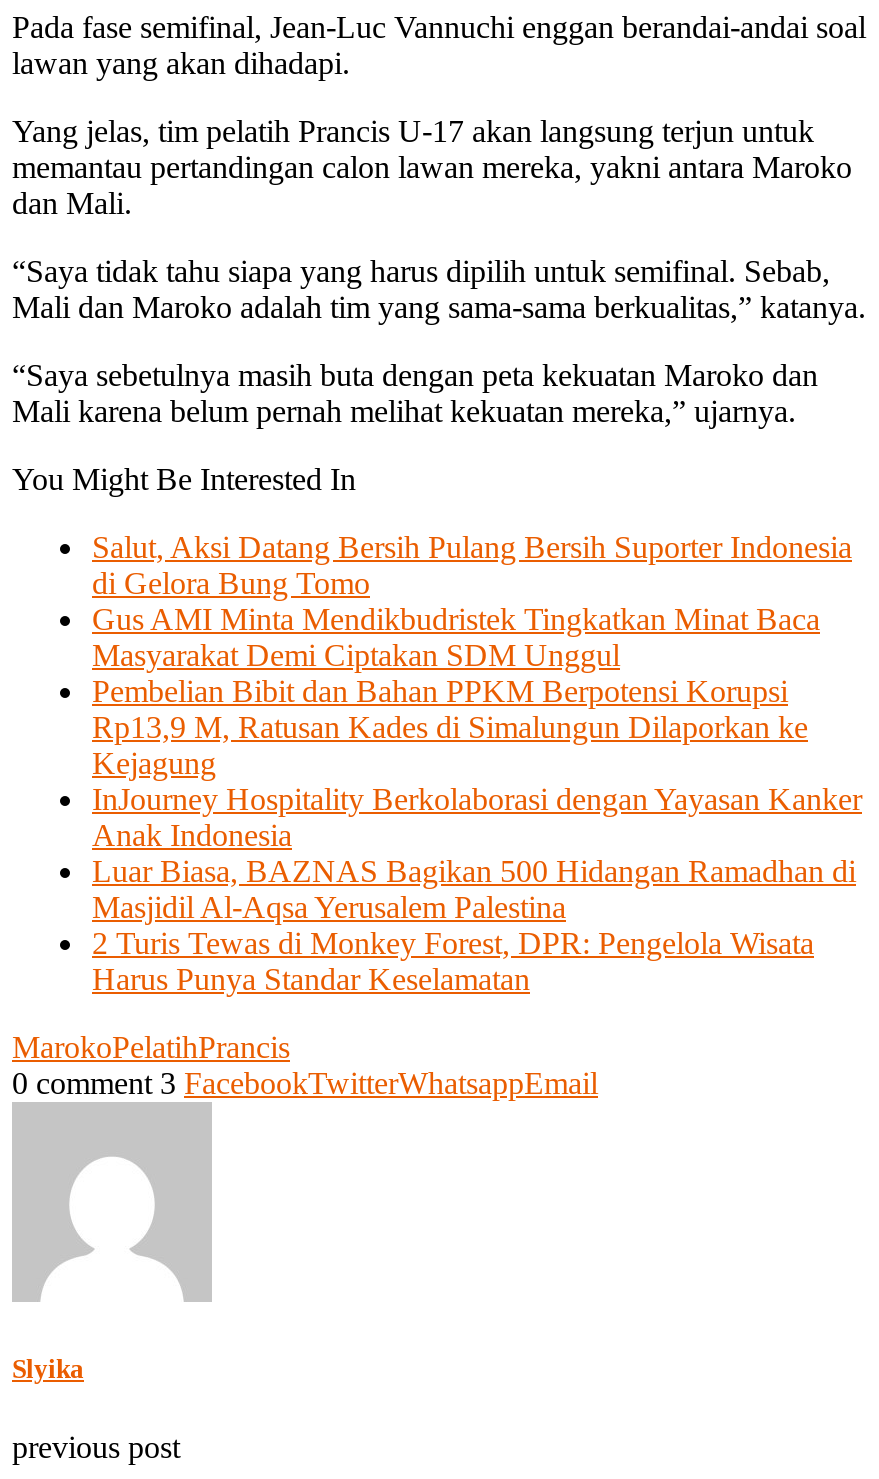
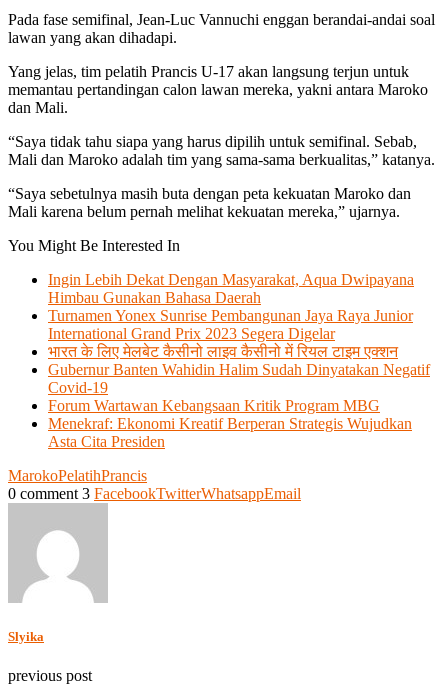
- Salut, Aksi Datang Bersih Pulang Bersih Suporter Indonesia
- di Gelora Bung Tomo
- Gus AMI Minta Mendikbudristek Tingkatkan Minat Baca
- Masyarakat Demi Ciptakan SDM Unggul
- Pembelian Bibit dan Bahan PPKM Berpotensi Korupsi
- Rp13,9 M, Ratusan Kades di Simalungun Dilaporkan ke
- Kejagung
- InJourney Hospitality Berkolaborasi dengan Yayasan Kanker
- Anak Indonesia
- Luar Biasa, BAZNAS Bagikan 500 Hidangan Ramadhan di
- Masjidil Al-Aqsa Yerusalem Palestina
- 2 Turis Tewas di Monkey Forest, DPR: Pengelola Wisata
- Harus Punya Standar Keselamatan
+ Ingin Lebih Dekat Dengan Masyarakat, Aqua Dwipayana
+ Himbau Gunakan Bahasa Daerah
+ Turnamen Yonex Sunrise Pembangunan Jaya Raya Junior
+ International Grand Prix 2023 Segera Digelar
+ भारत के लिए मेलबेट कैसीनो लाइव कैसीनो में रियल टाइम एक्शन
+ Gubernur Banten Wahidin Halim Sudah Dinyatakan Negatif
+ Covid-19
+ Forum Wartawan Kebangsaan Kritik Program MBG
+ Menekraf: Ekonomi Kreatif Berperan Strategis Wujudkan
+ Asta Cita Presiden
